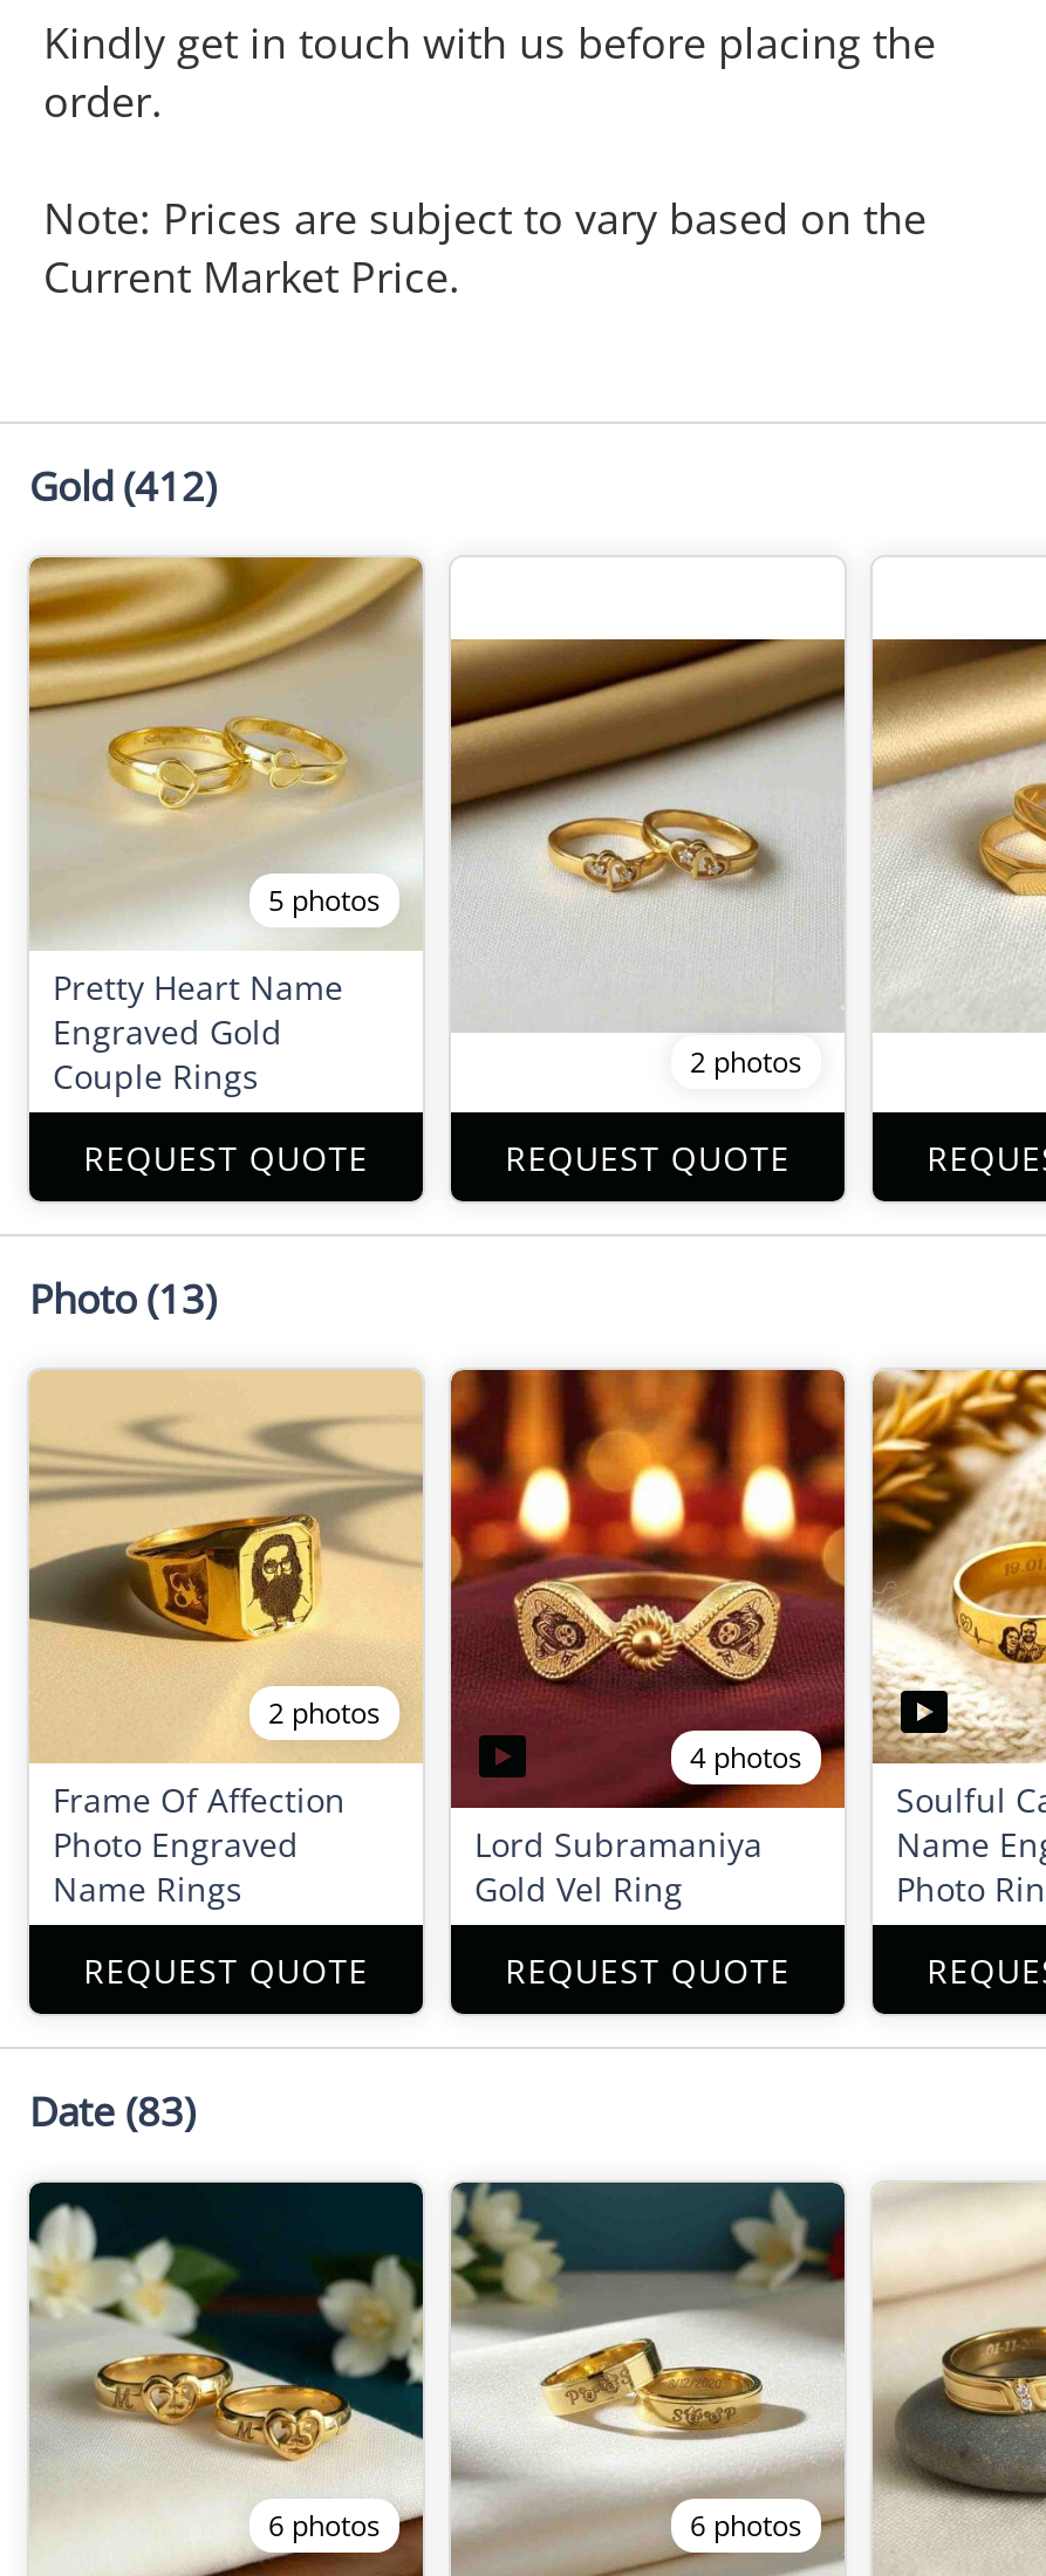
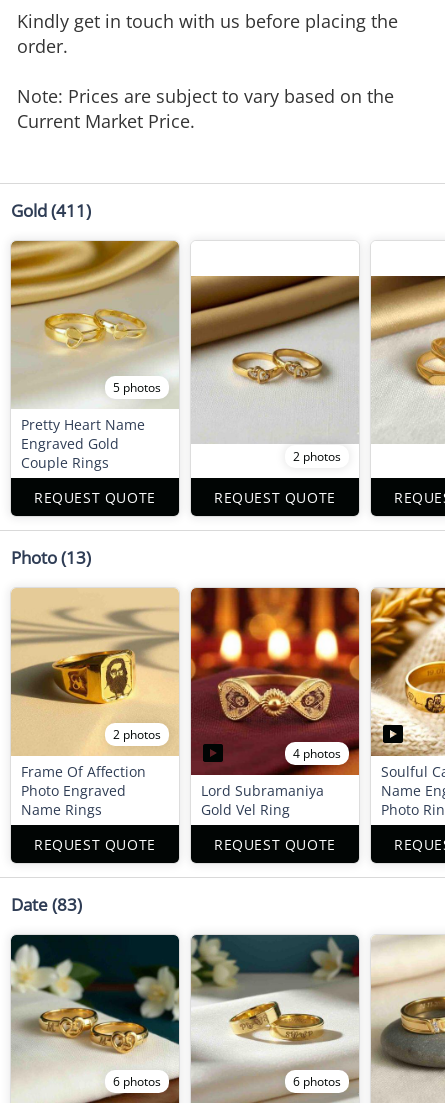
- Gold (412)
+ Gold (411)
